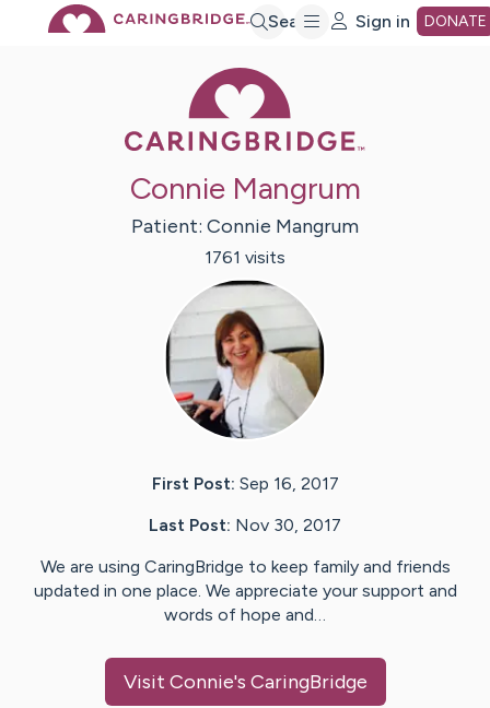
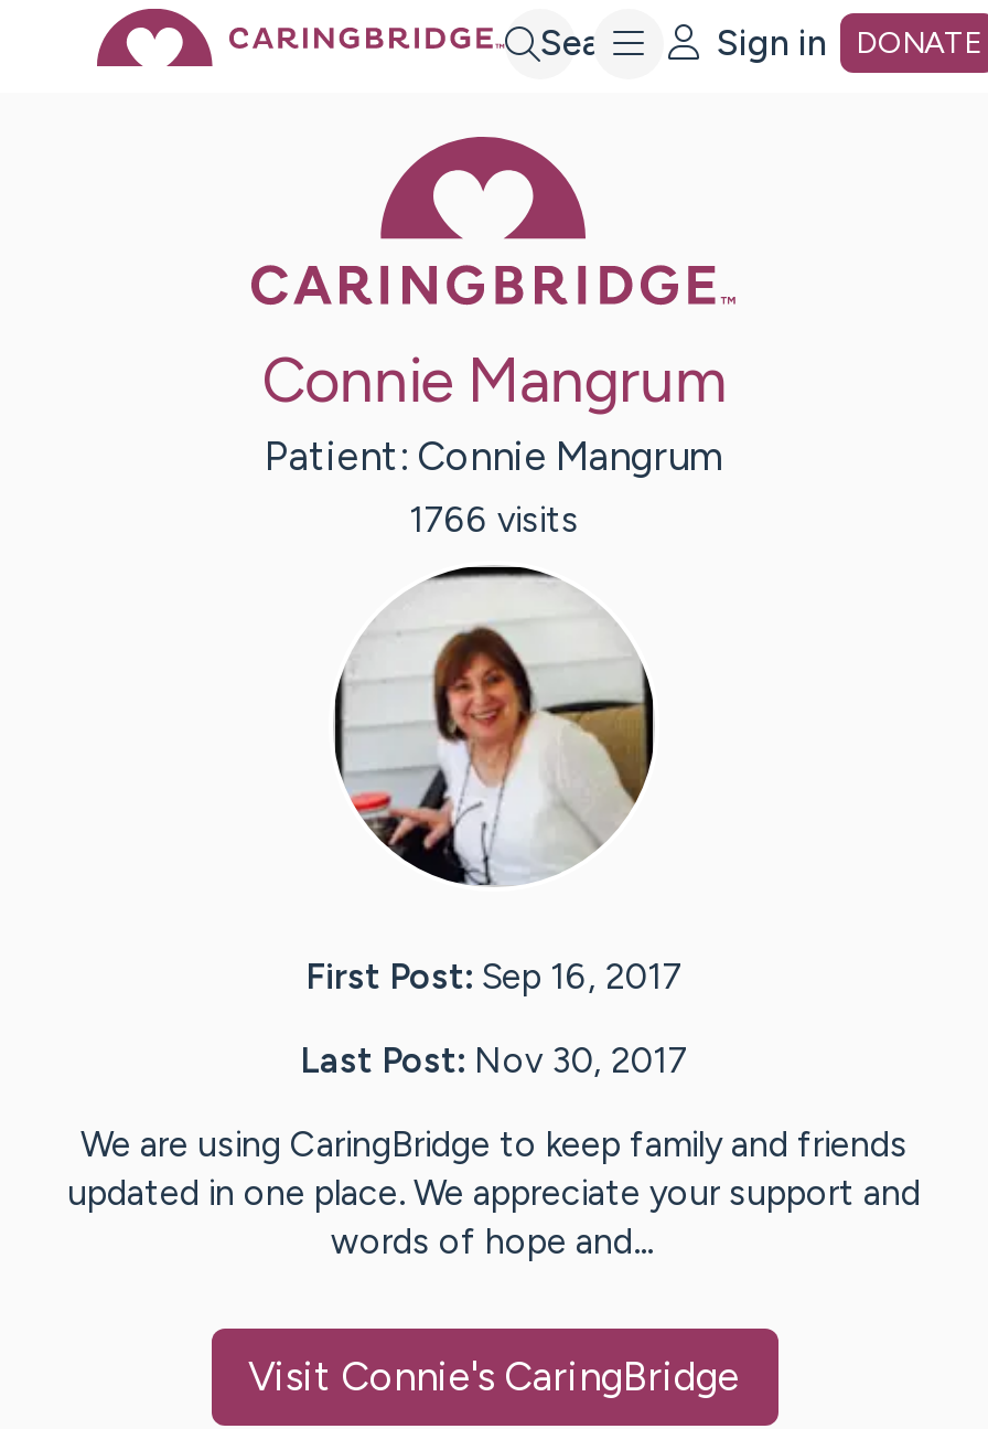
- 1761 visits
+ 1766 visits
